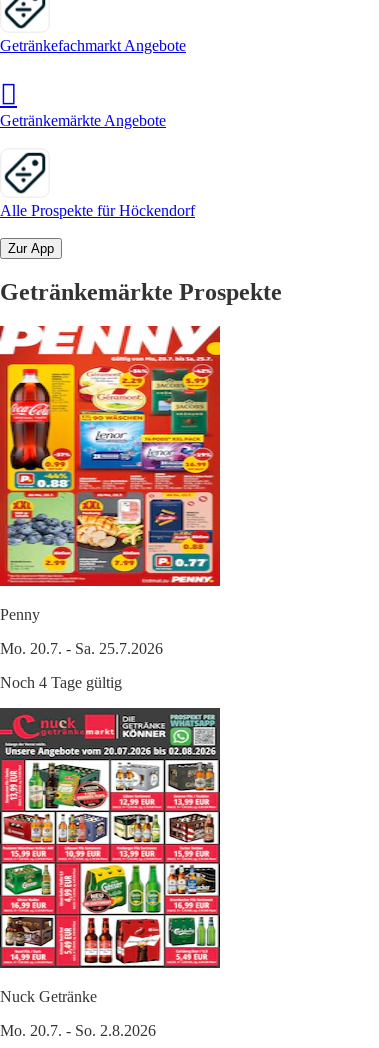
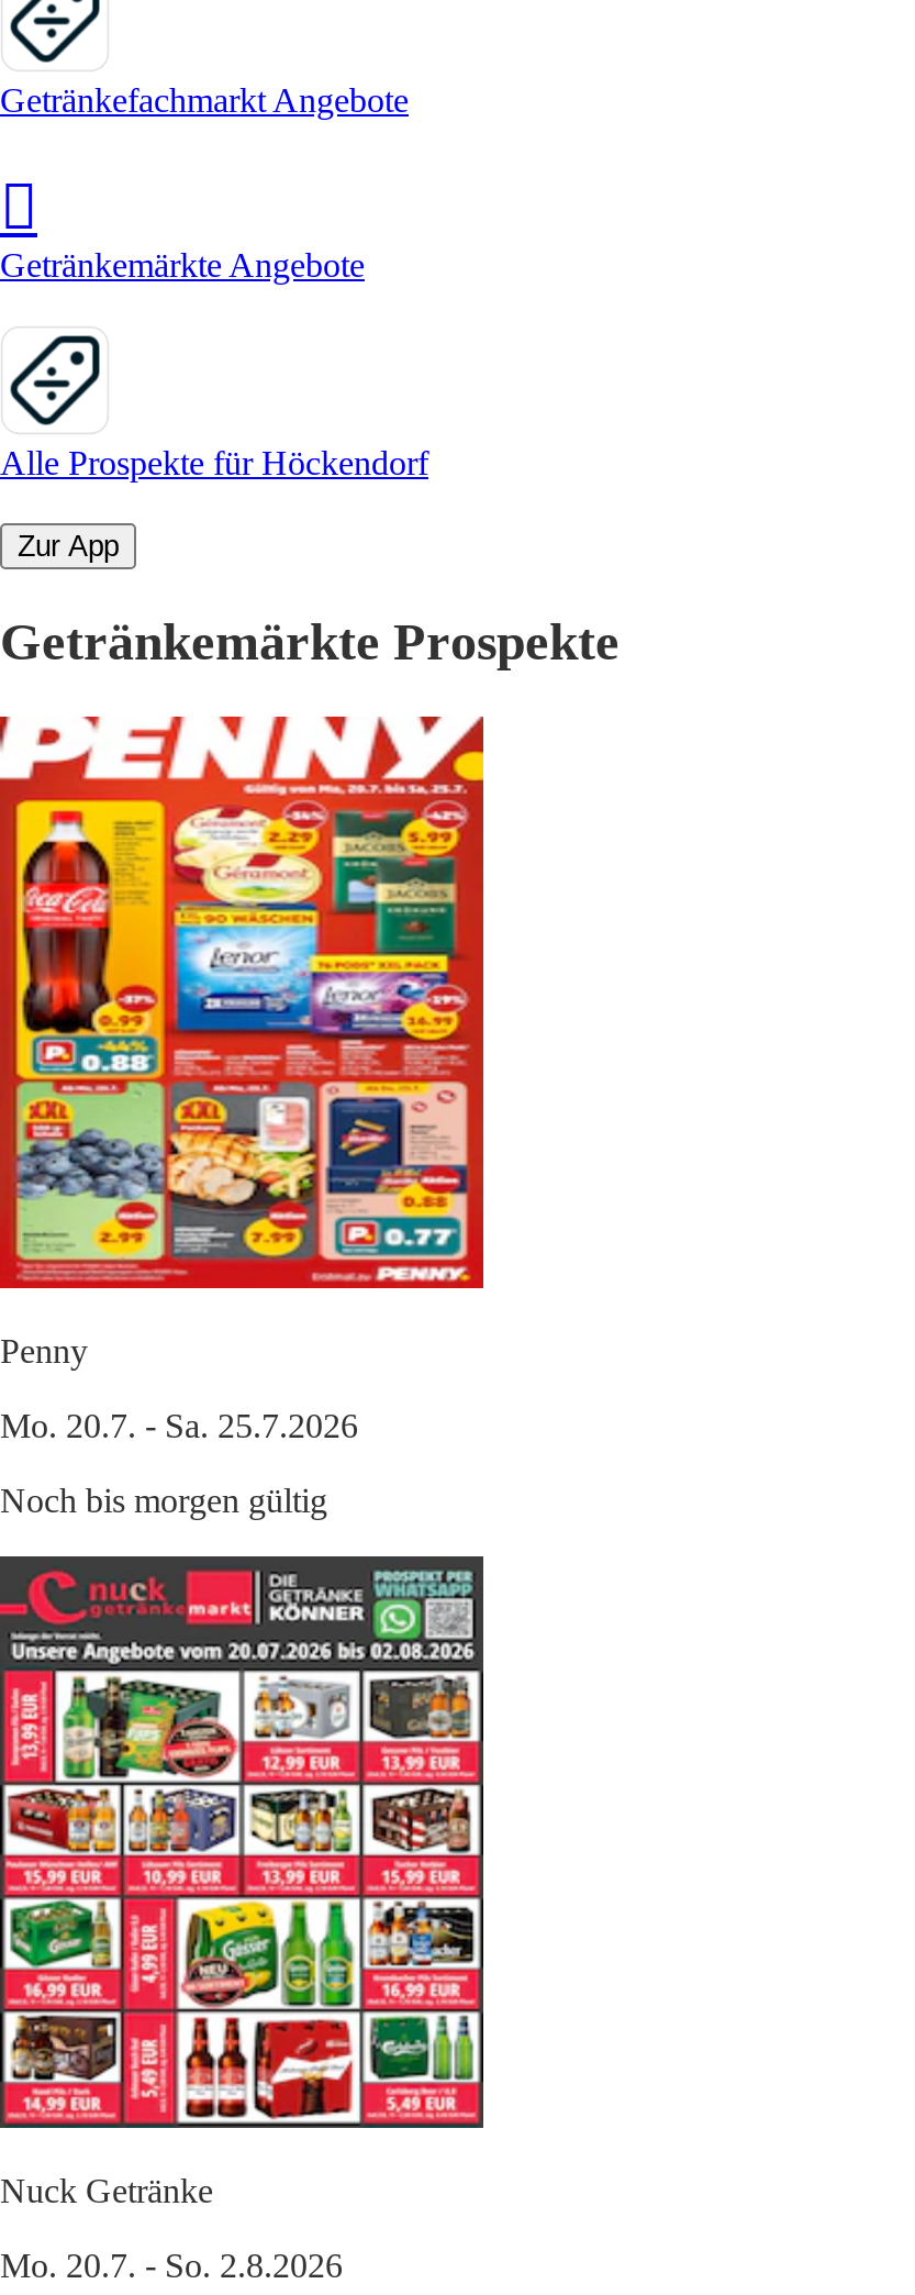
- Noch 4 Tage gültig
+ Noch bis morgen gültig
